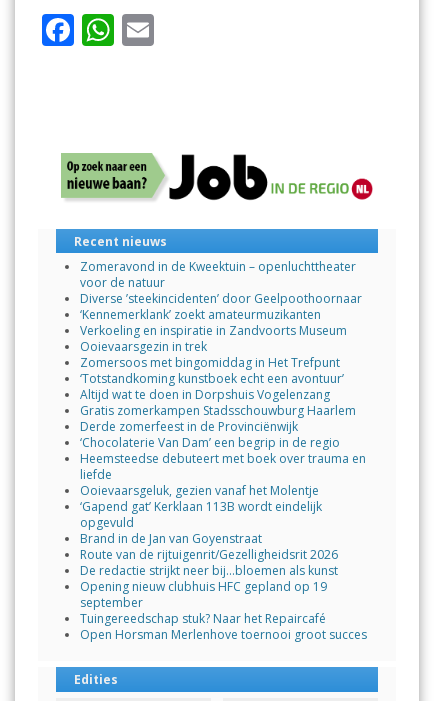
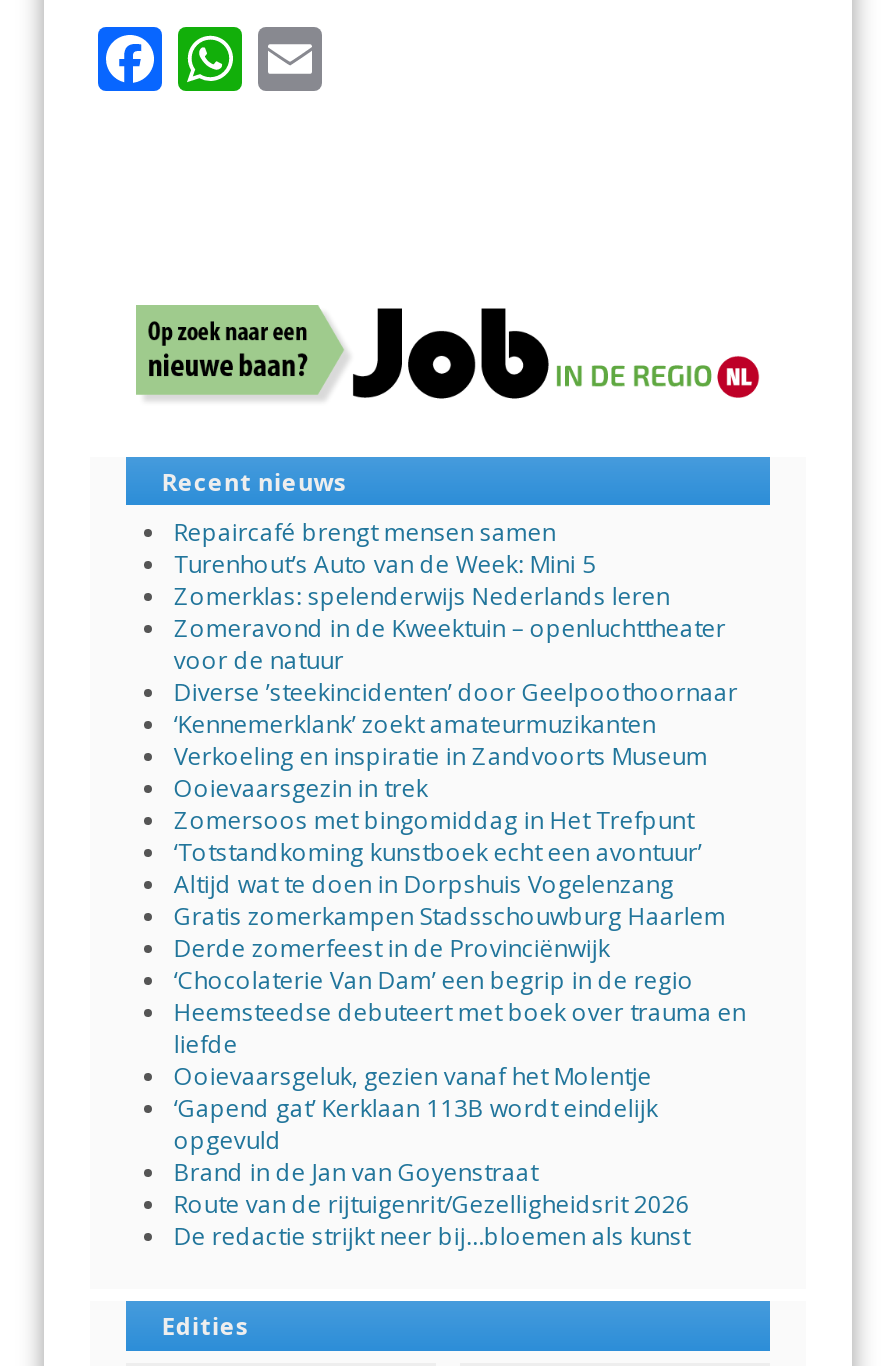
+ Repaircafé brengt mensen samen
+ Turenhout’s Auto van de Week: Mini 5
+ Zomerklas: spelenderwijs Nederlands leren

moved down: Zomeravond in de Kweektuin – openluchttheater | voor de natuur | Diverse ’steekincidenten’ door Geelpoothoornaar | ... | Route van de rijtuigenrit/Gezelligheidsrit 2026 | De redactie strijkt neer bij…bloemen als kunst

- Opening nieuw clubhuis HFC gepland op 19
- september
- Tuingereedschap stuk? Naar het Repaircafé
- Open Horsman Merlenhove toernooi groot succes
